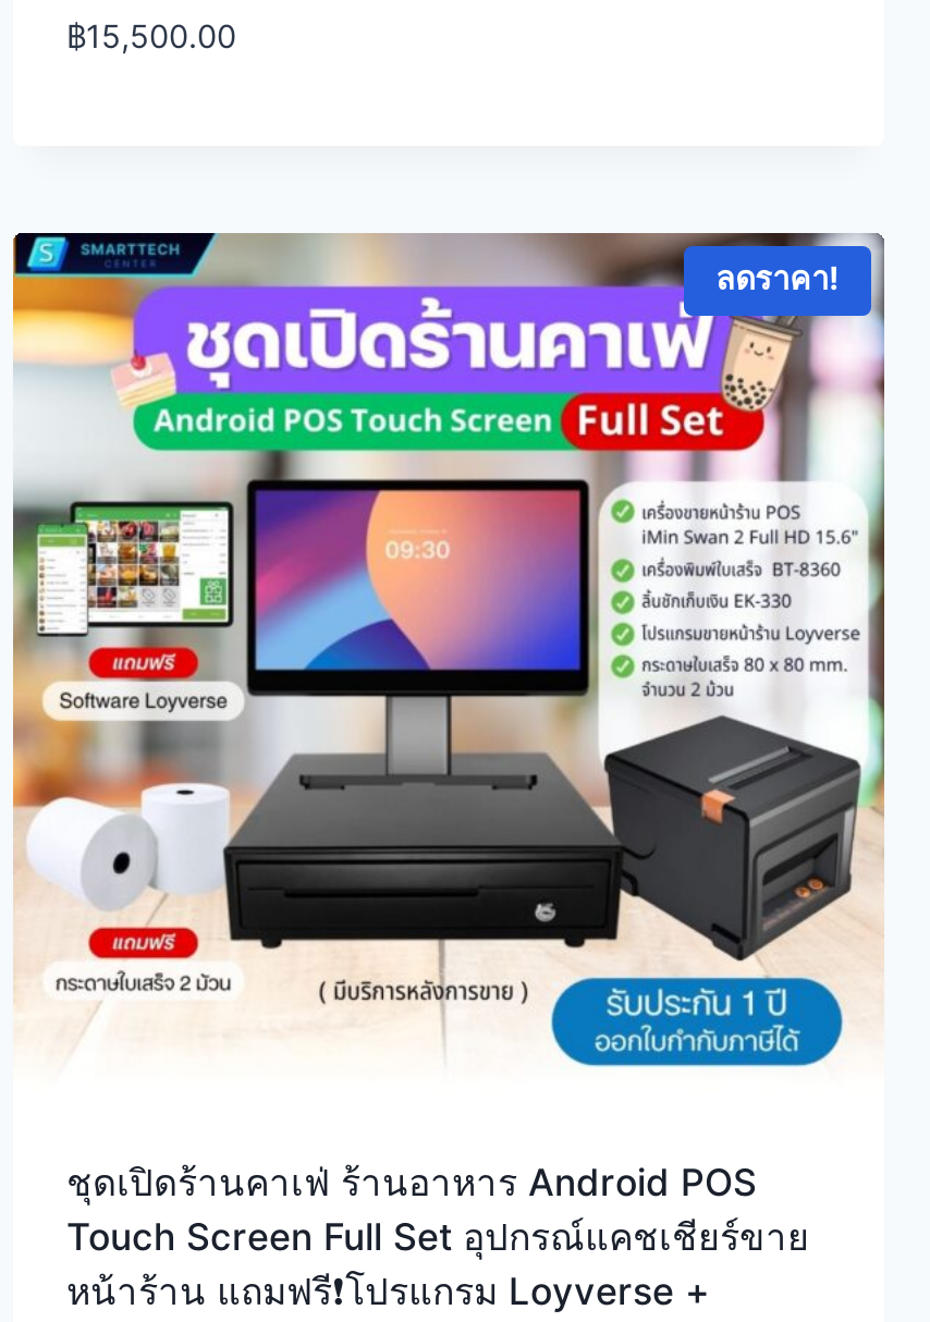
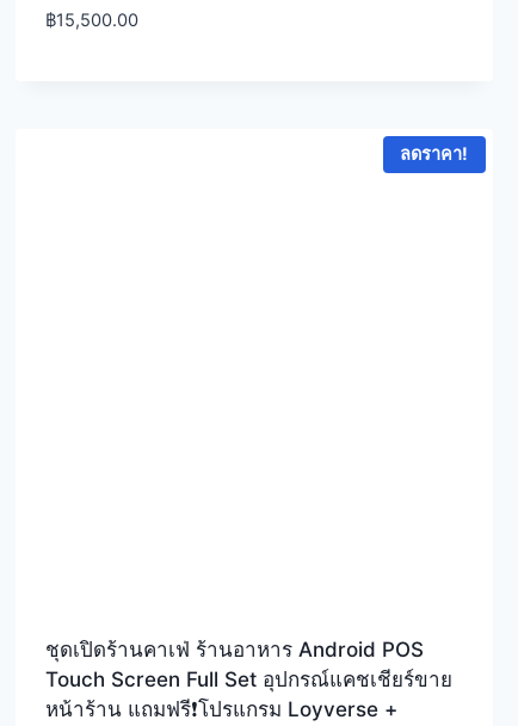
- [image]
